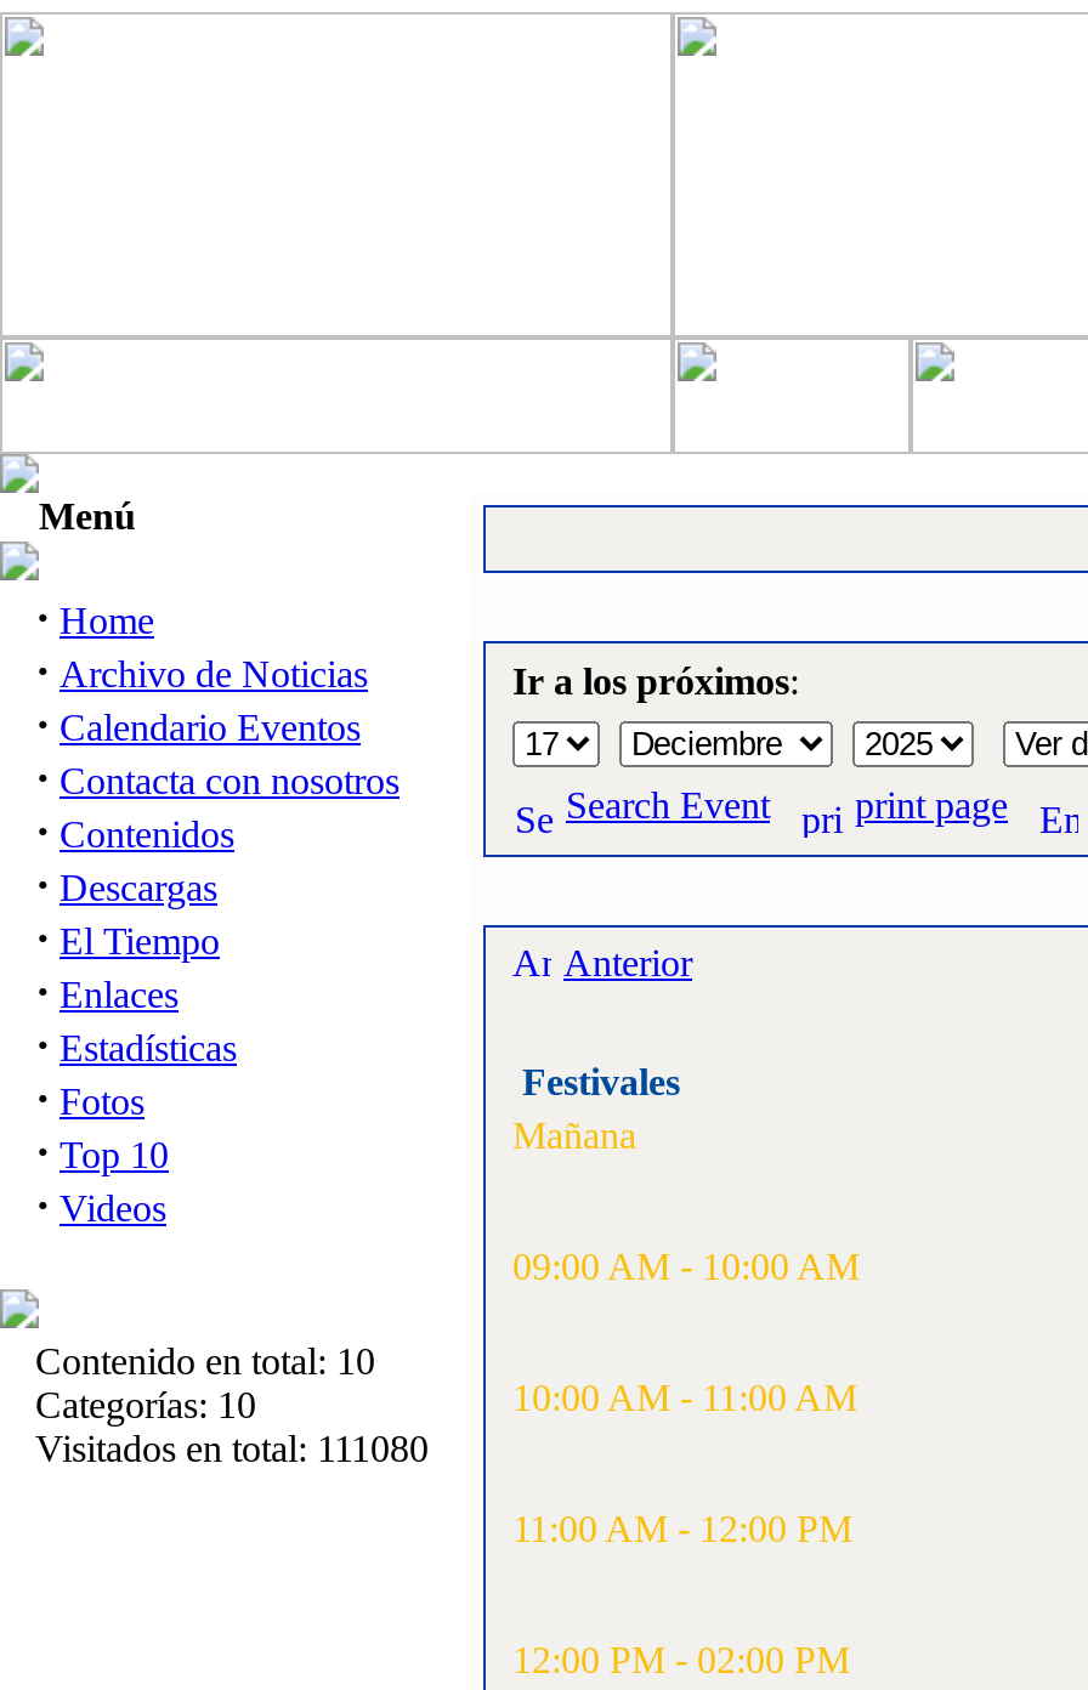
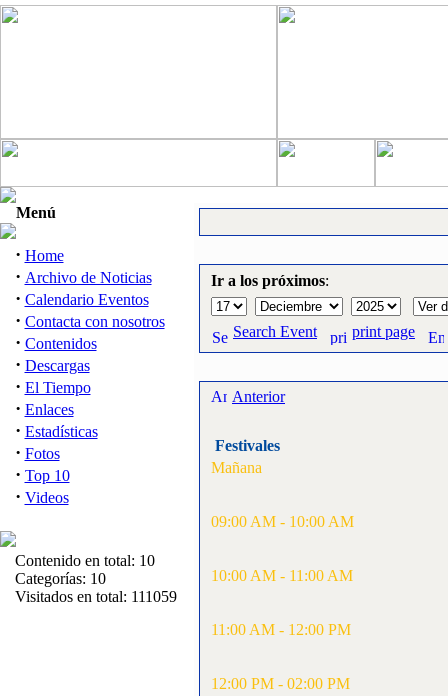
- Visitados en total: 111080
+ Visitados en total: 111059
